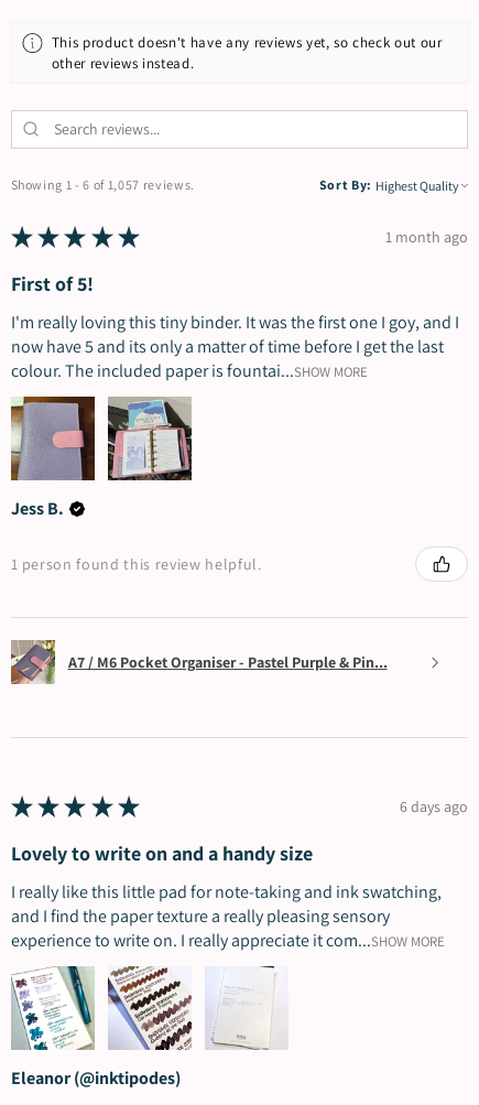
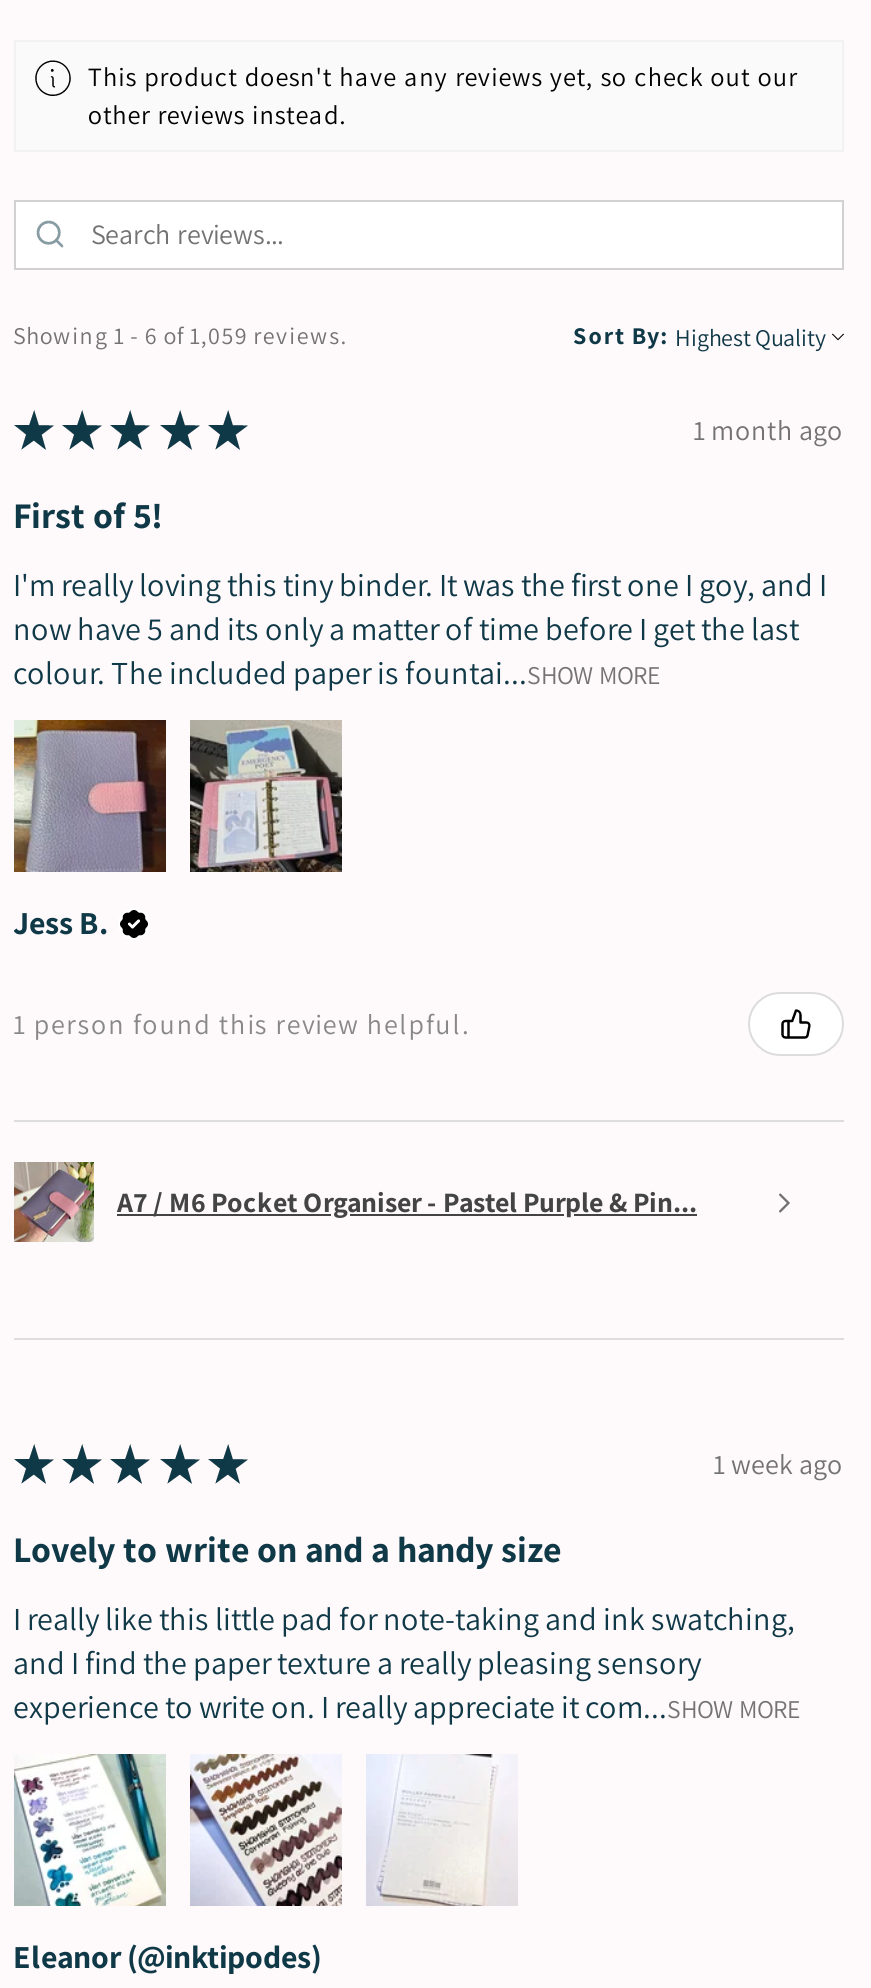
- Showing 1 - 6 of 1,057 reviews.
+ Showing 1 - 6 of 1,059 reviews.

- 6 days ago
+ 1 week ago
